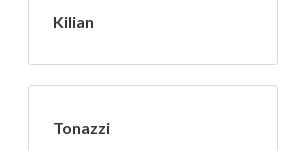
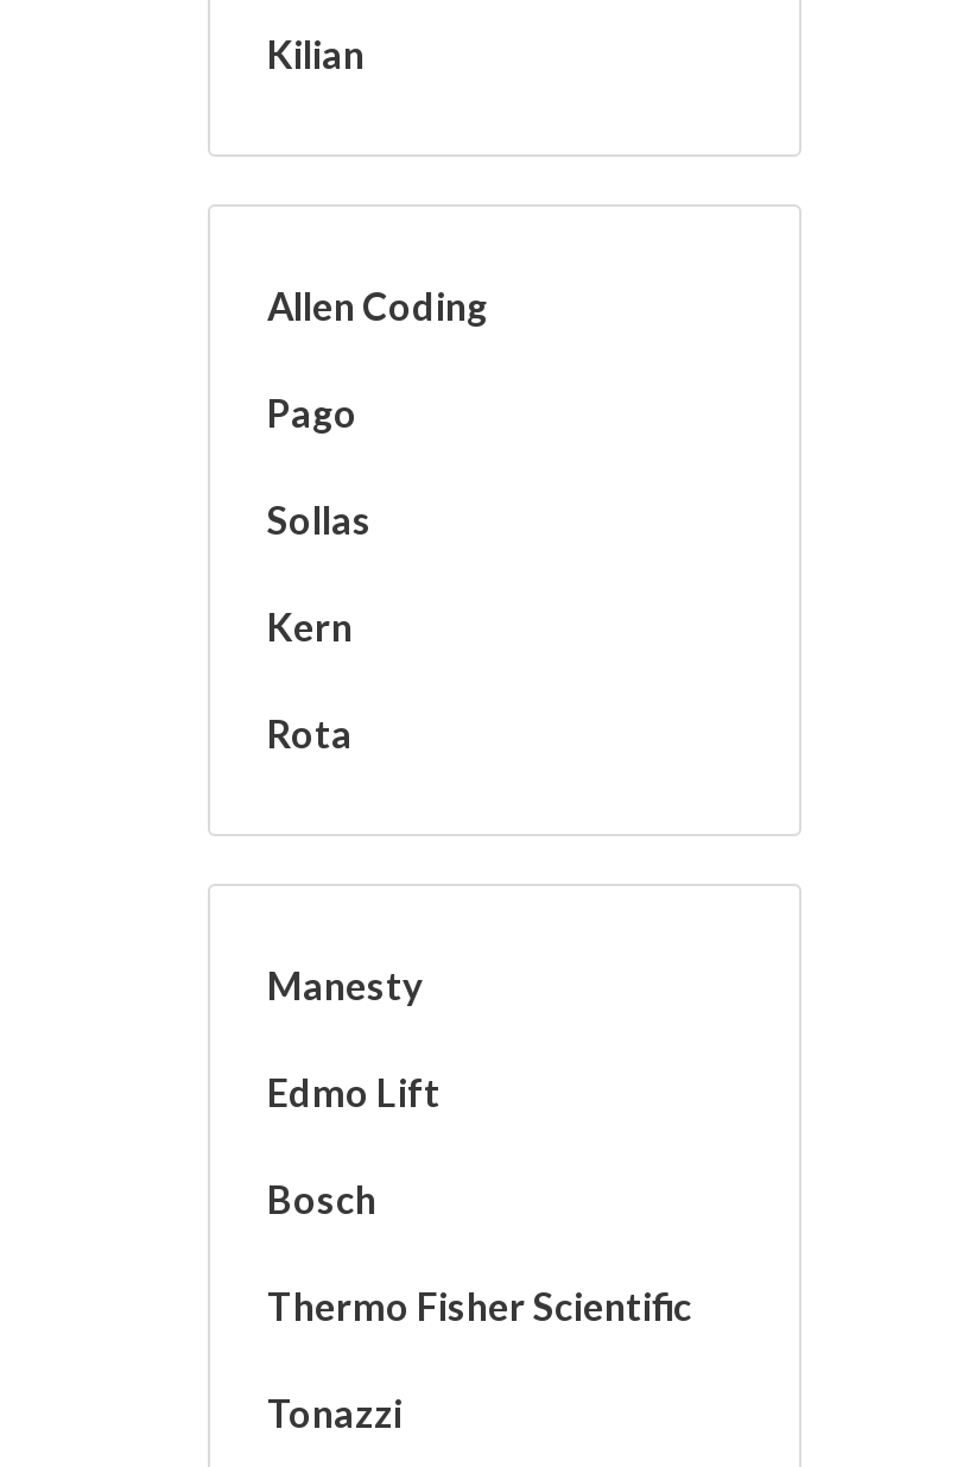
+ Allen Coding
+ Pago
+ Sollas
+ Kern
+ Rota

+ Manesty
+ Edmo Lift
+ Bosch
+ Thermo Fisher Scientific
